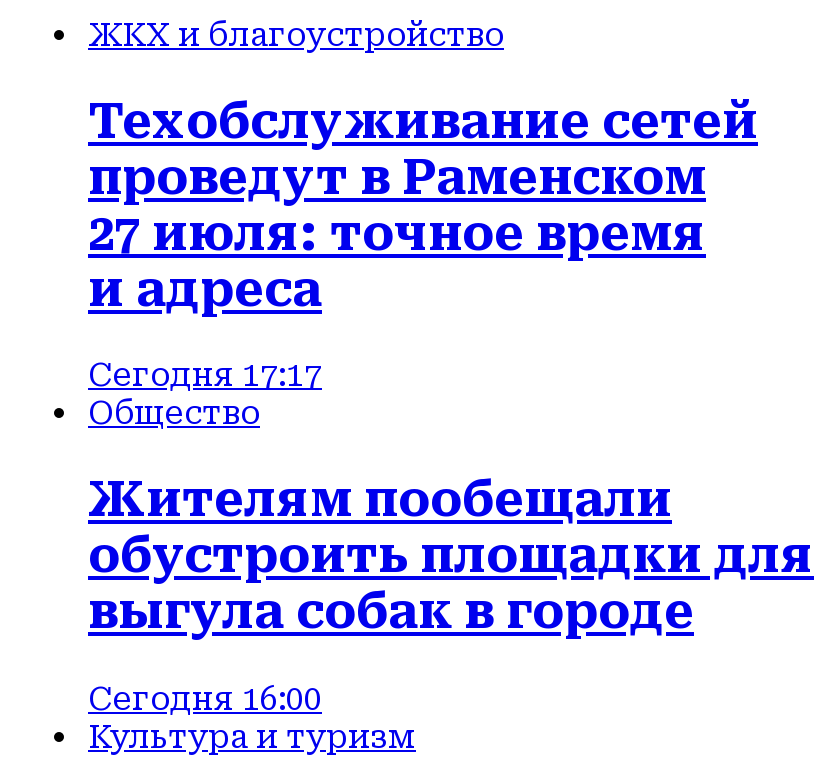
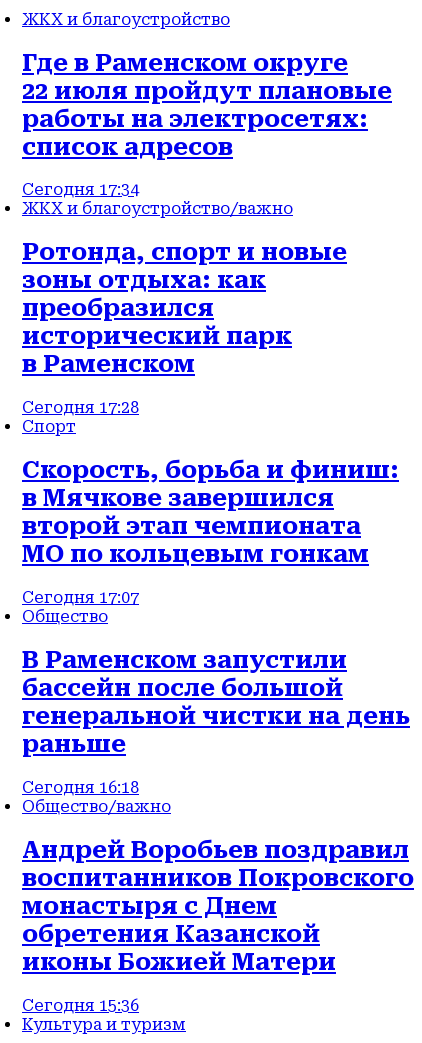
- Техобслуживание сетей
- проведут в Раменском
- 27 июля: точное время
- и адреса
- Сегодня 17:17
+ Где в Раменском округе
+ 22 июля пройдут плановые
+ работы на электросетях:
+ список адресов
+ Сегодня 17:34
+ ЖКХ и благоустройство/важно
+ Ротонда, спорт и новые
+ зоны отдыха: как
+ преобразился
+ исторический парк
+ в Раменском
+ Сегодня 17:28
+ Спорт
+ Скорость, борьба и финиш:
+ в Мячкове завершился
+ второй этап чемпионата
+ МО по кольцевым гонкам
+ Сегодня 17:07

- Жителям пообещали
- обустроить площадки для
- выгула собак в городе
- Сегодня 16:00
+ В Раменском запустили
+ бассейн после большой
+ генеральной чистки на день
+ раньше
+ Сегодня 16:18
+ Общество/важно
+ Андрей Воробьев поздравил
+ воспитанников Покровского
+ монастыря с Днем
+ обретения Казанской
+ иконы Божией Матери
+ Сегодня 15:36
